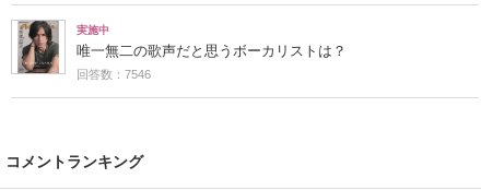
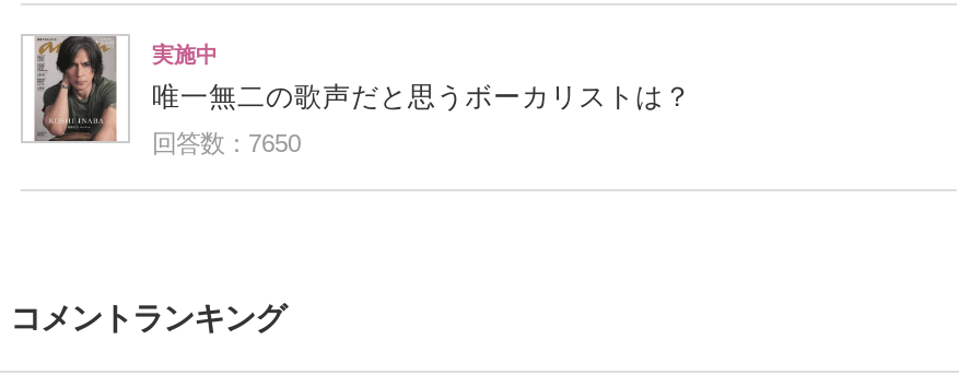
- 回答数：7546
+ 回答数：7650
